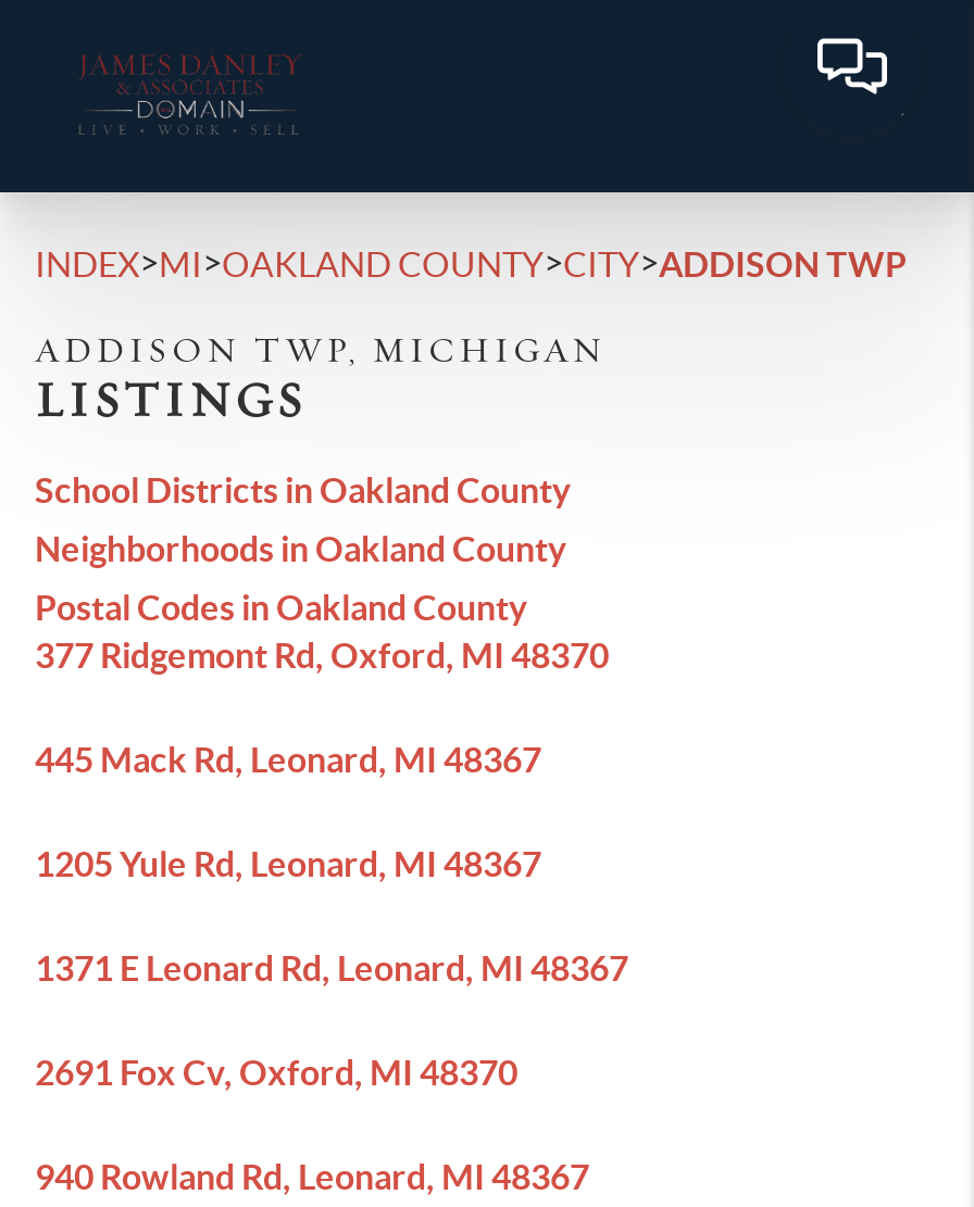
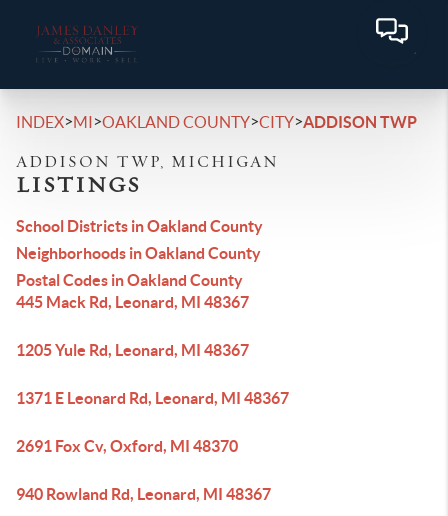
- 377 Ridgemont Rd, Oxford, MI 48370
